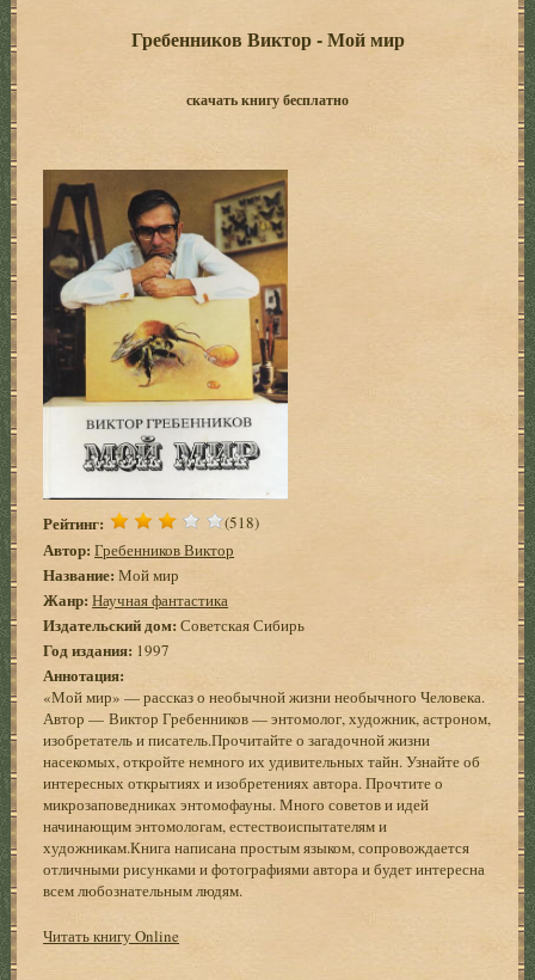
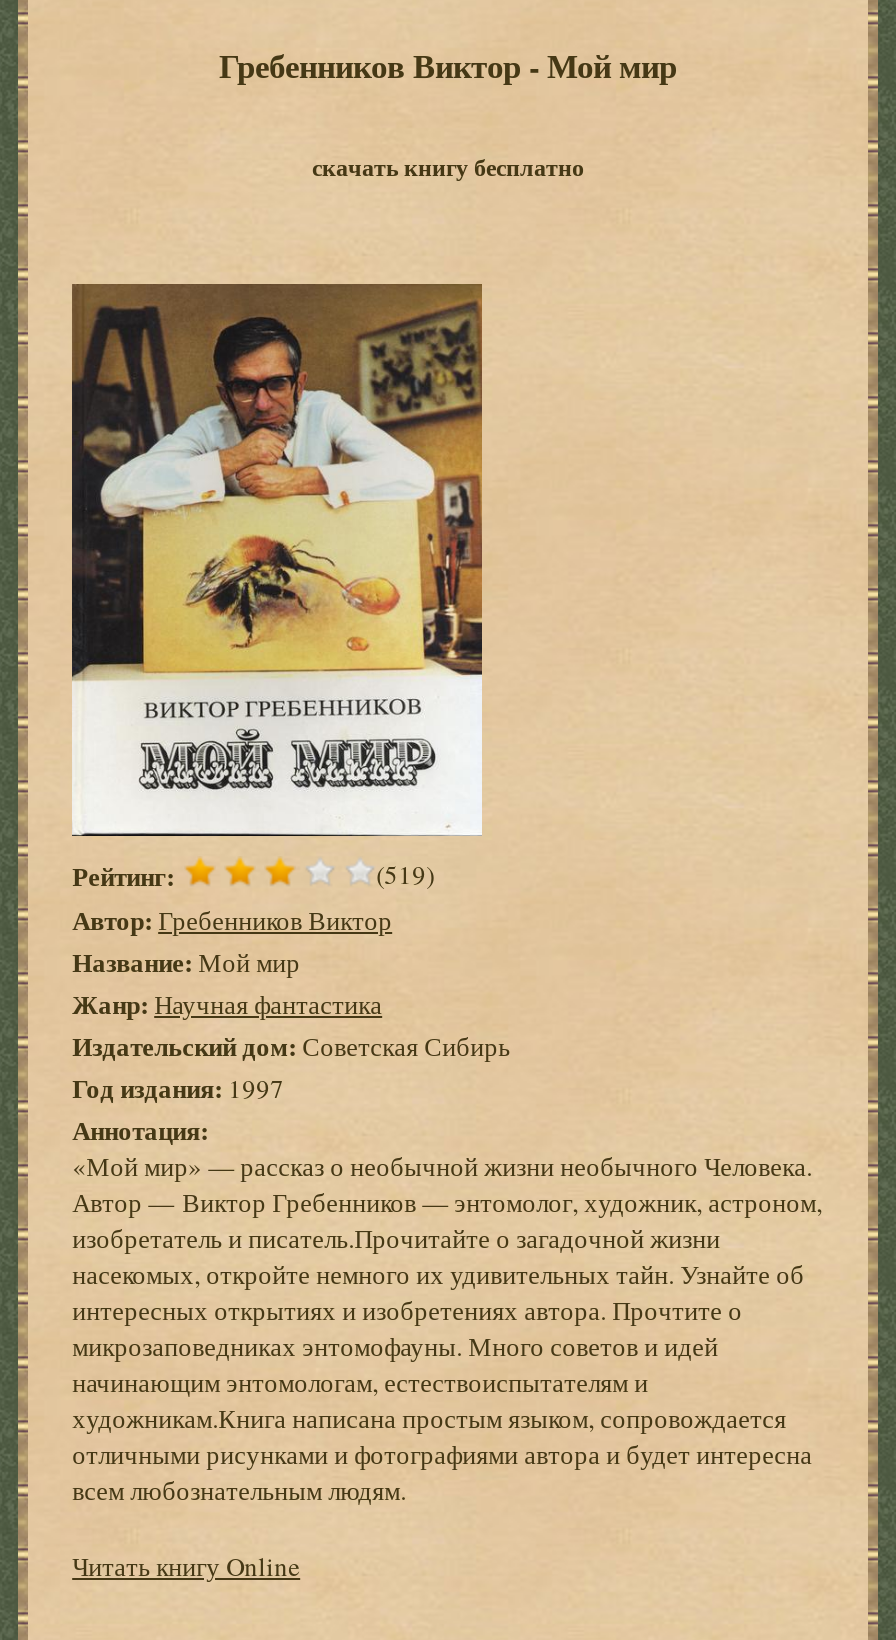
- (518)
+ (519)
